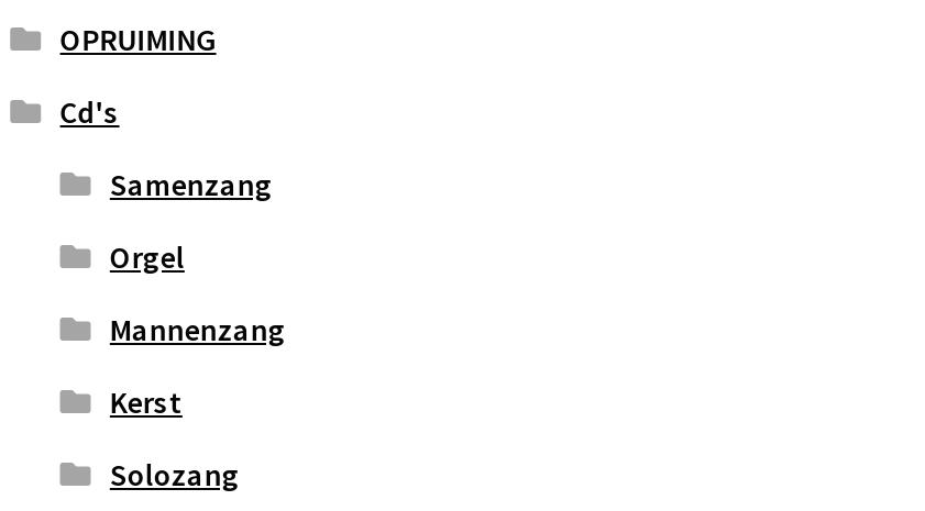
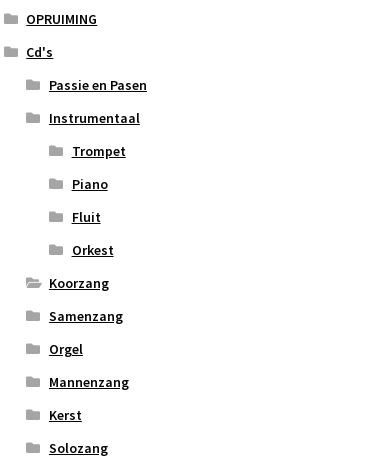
+ Passie en Pasen
+ Instrumentaal
+ Trompet
+ Piano
+ Fluit
+ Orkest
+ Koorzang
